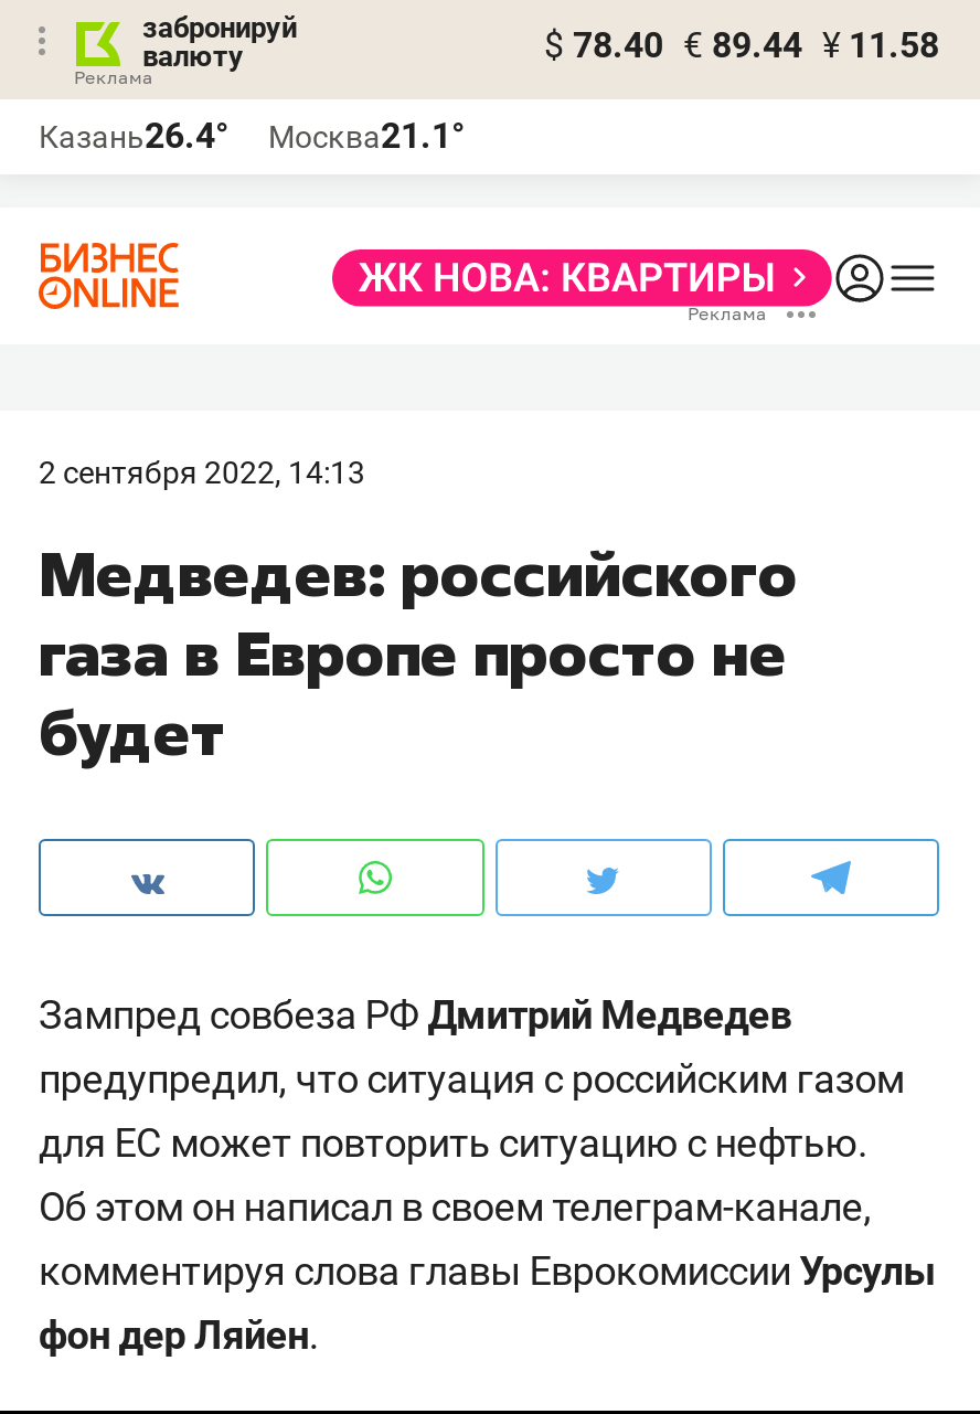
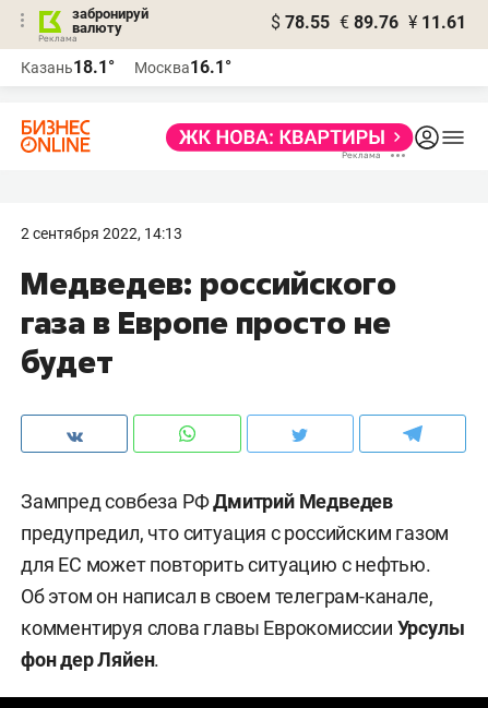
- $ 78.40 € 89.44 ¥ 11.58
+ $ 78.55 € 89.76 ¥ 11.61

- Казань26.4°
+ Казань18.1°

- Москва21.1°
+ Москва16.1°
